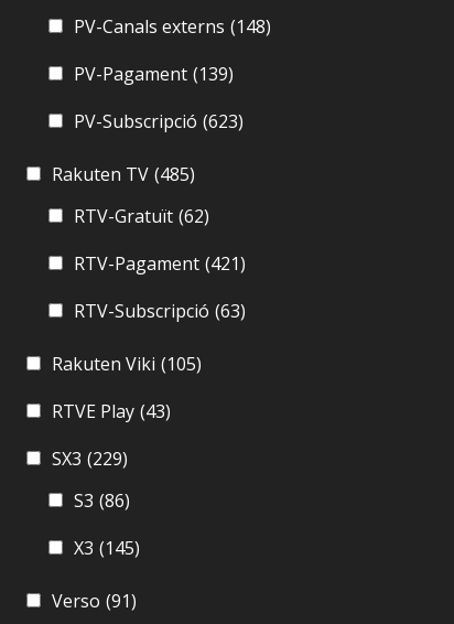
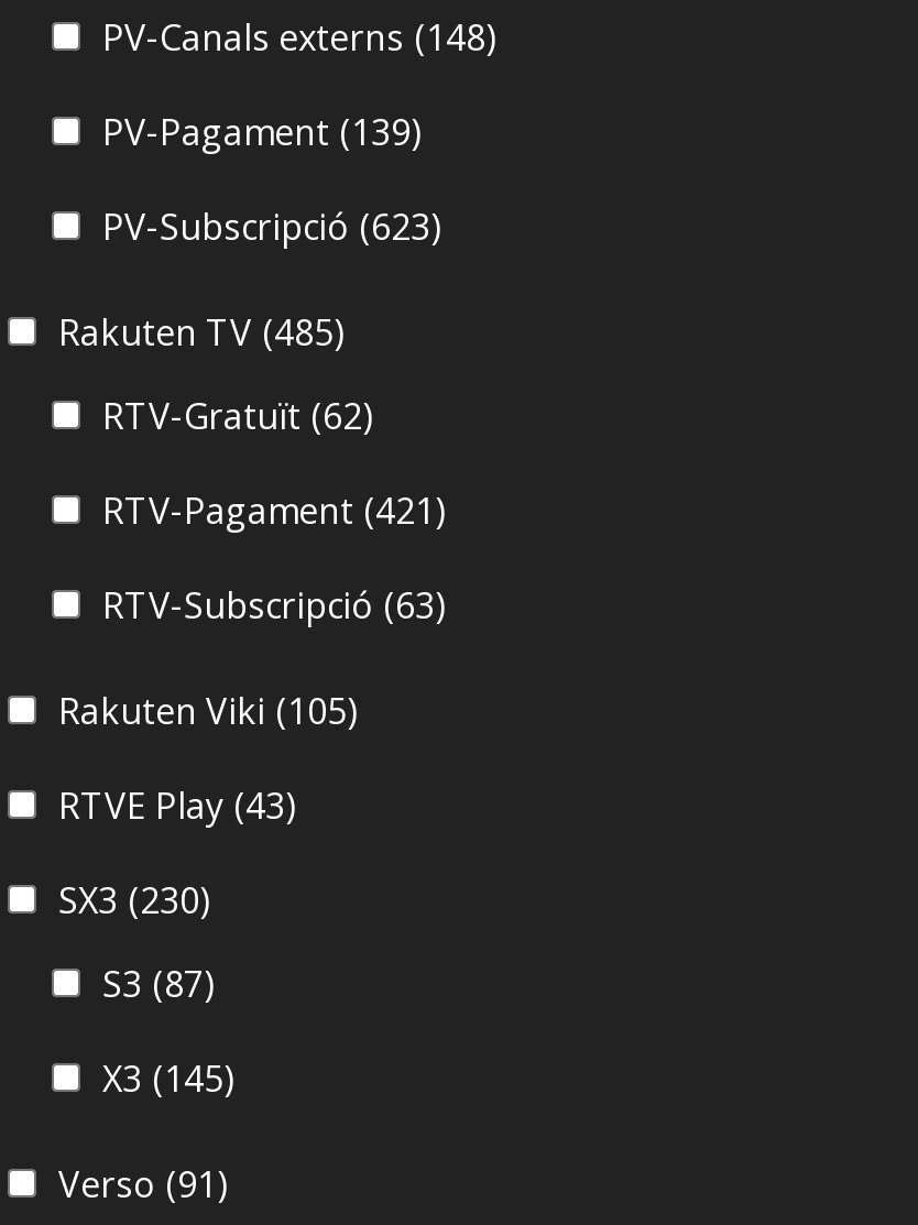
- SX3 (229)
+ SX3 (230)

- S3 (86)
+ S3 (87)
